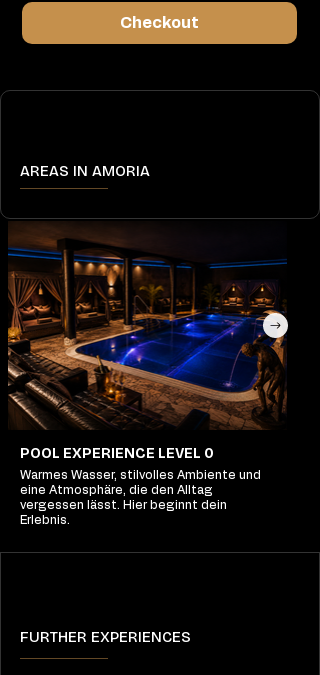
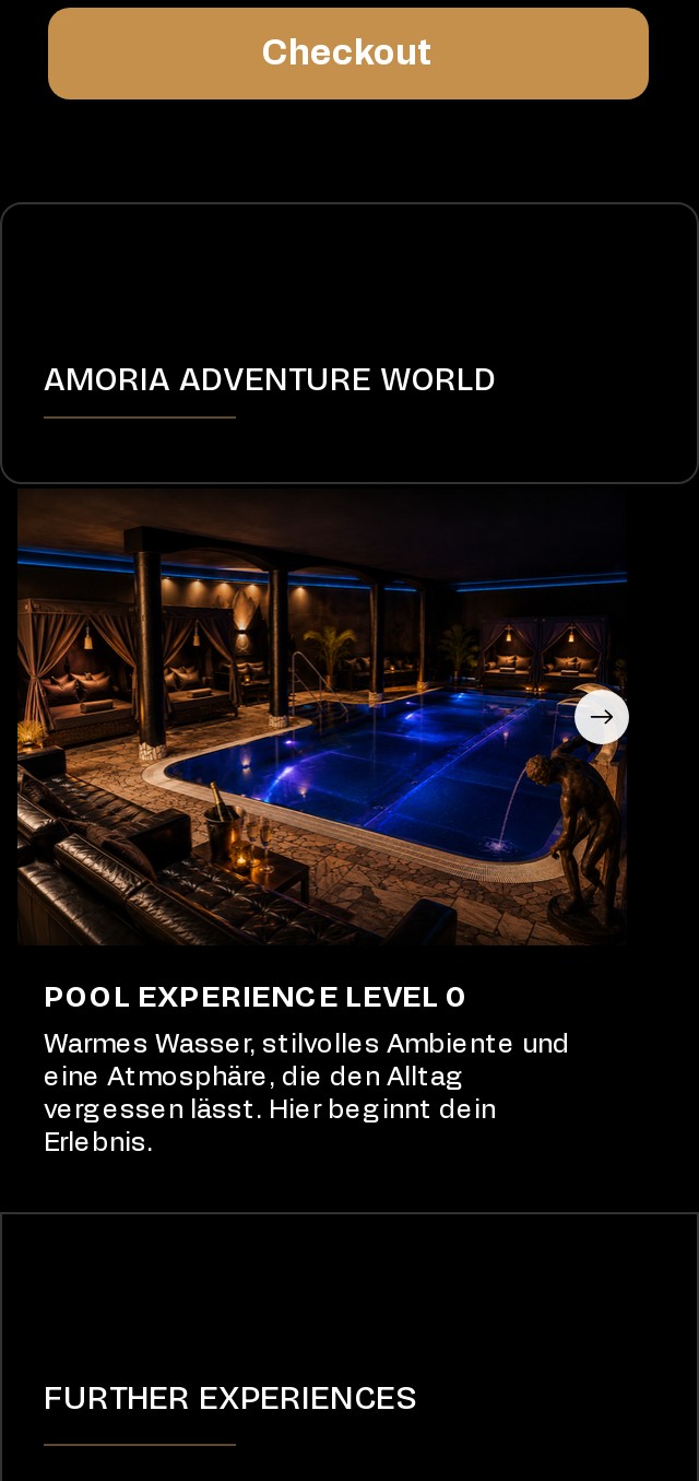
- AREAS IN AMORIA
+ AMORIA ADVENTURE WORLD
